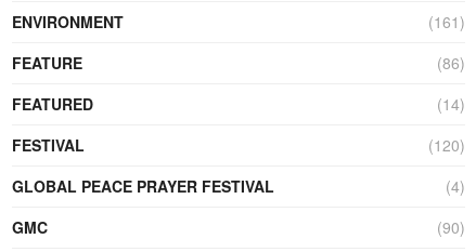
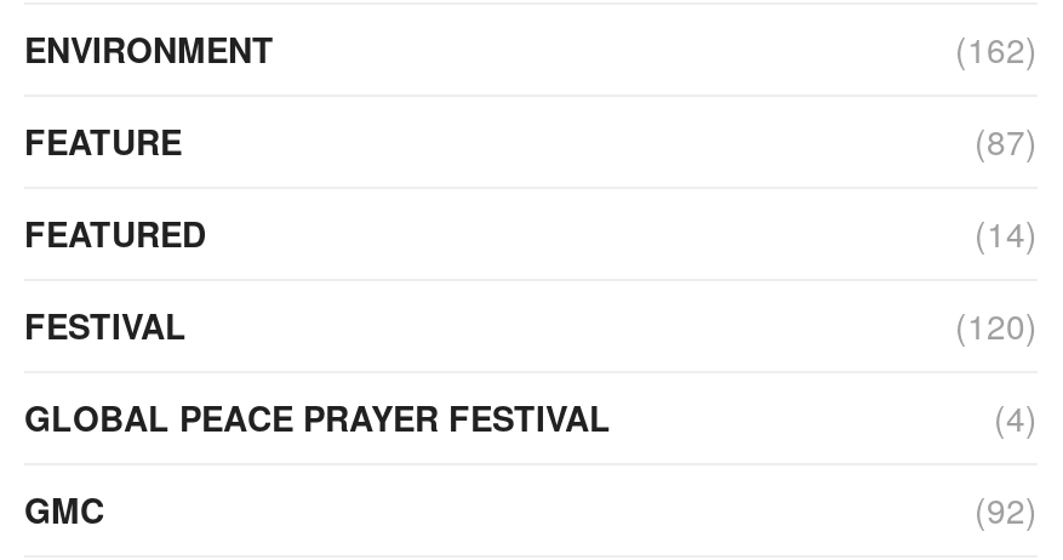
- (161)
+ (162)

- (86)
+ (87)

- (90)
+ (92)
